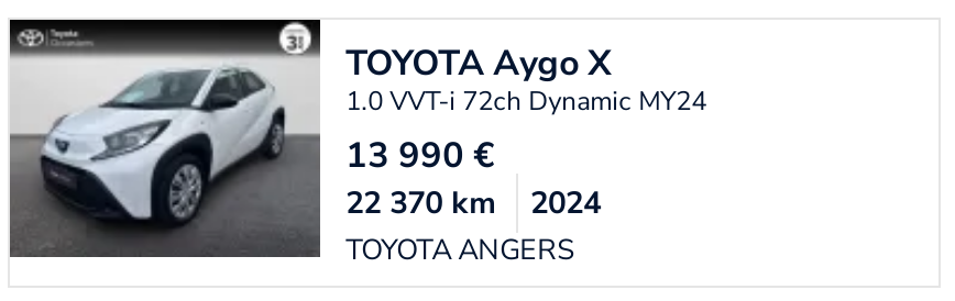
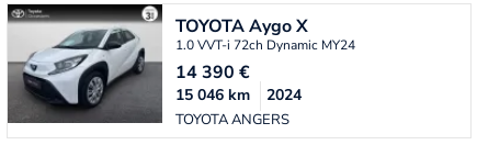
- 13 990 €
+ 14 390 €

- 22 370 km 2024
+ 15 046 km 2024
